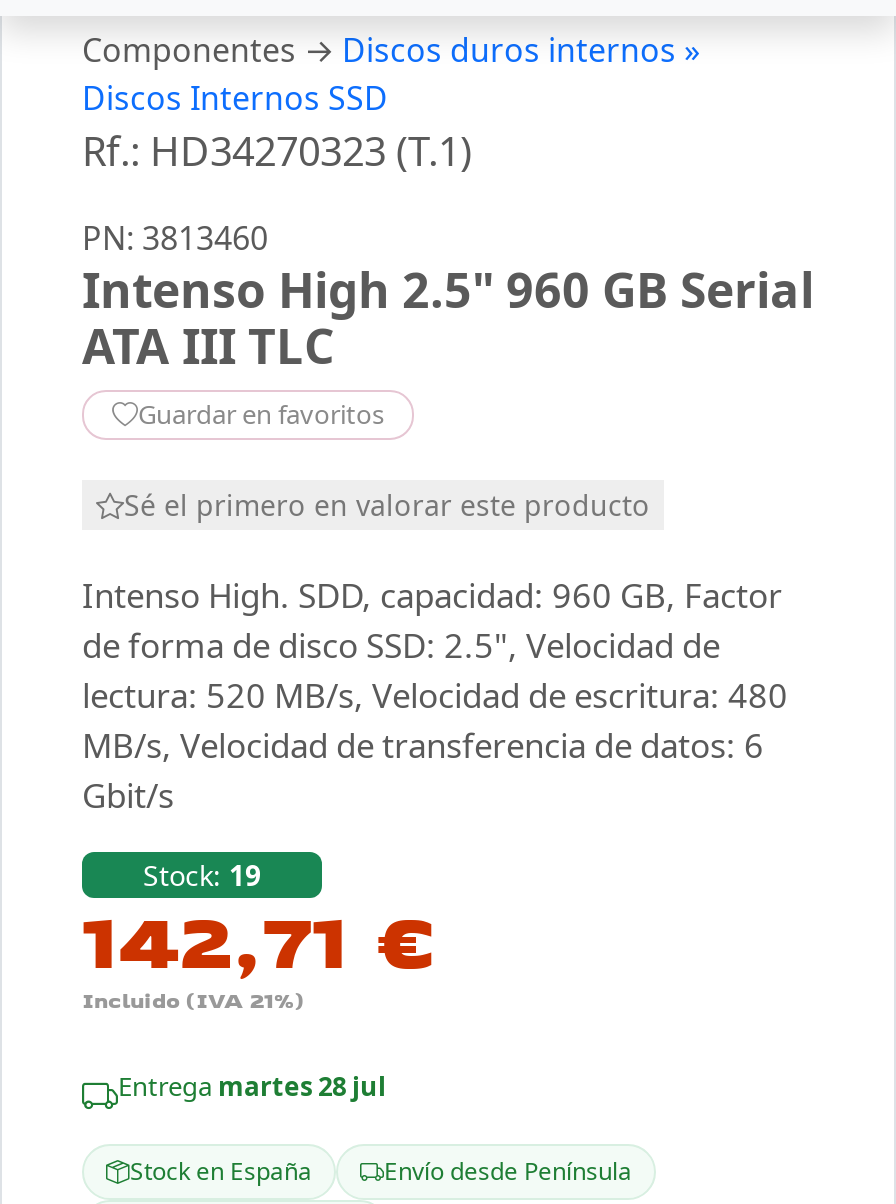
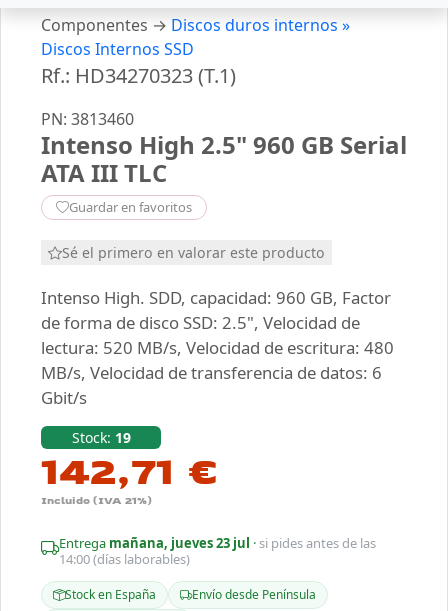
- Entrega martes 28 jul
+ Entrega mañana, jueves 23 jul · si pides antes de las
+ 14:00 (días laborables)
